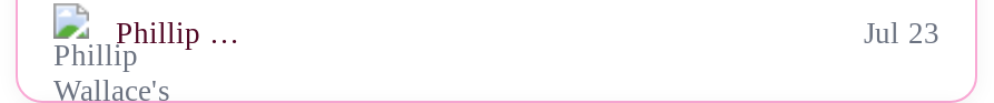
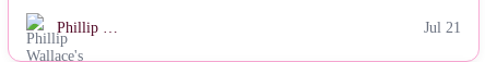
- Jul 23
+ Jul 21
